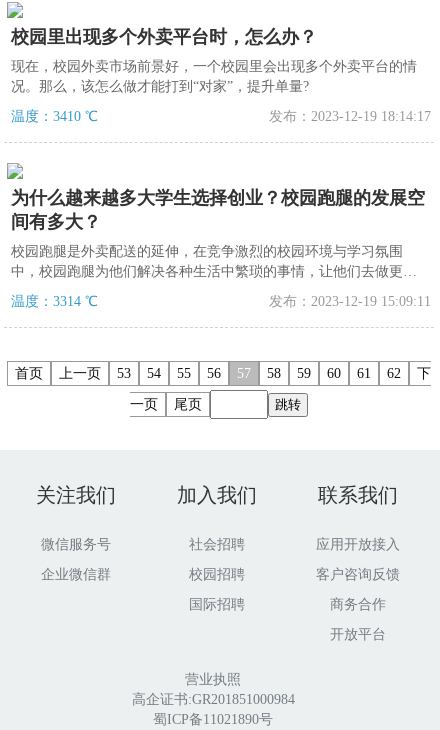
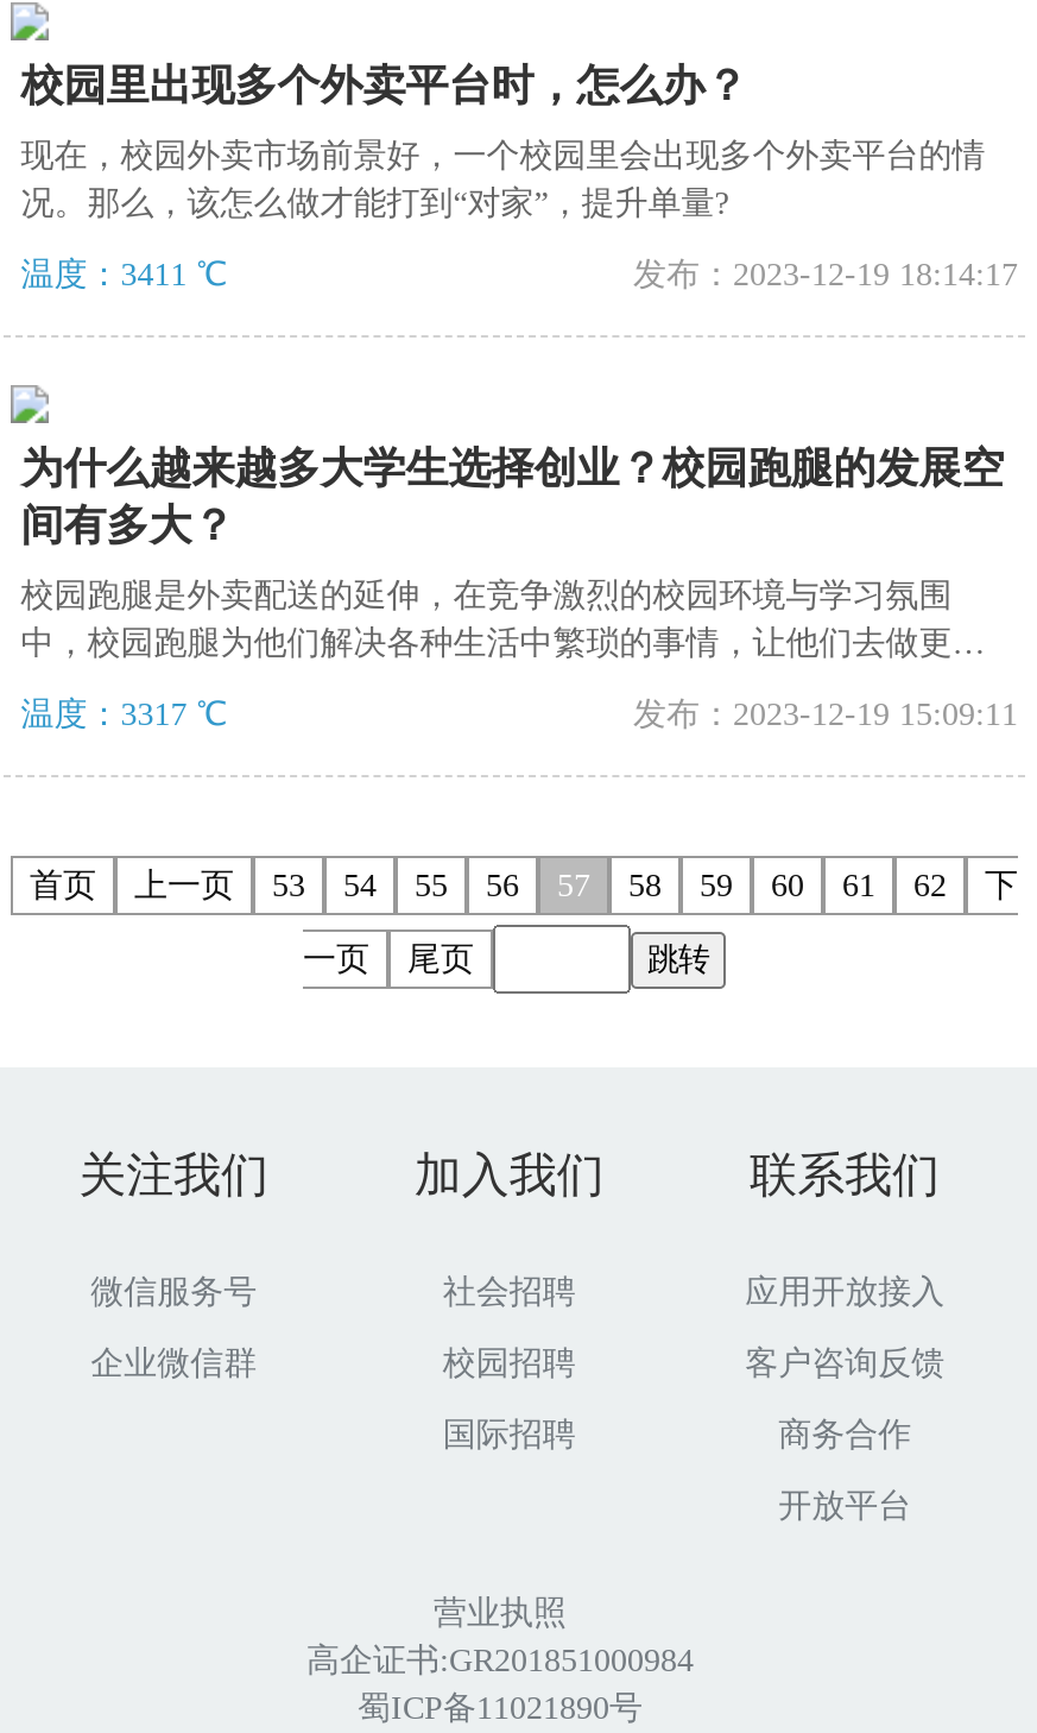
- 温度：3410 ℃
+ 温度：3411 ℃

- 温度：3314 ℃
+ 温度：3317 ℃
